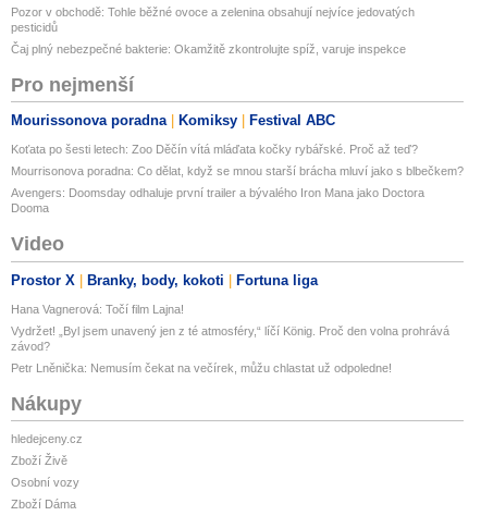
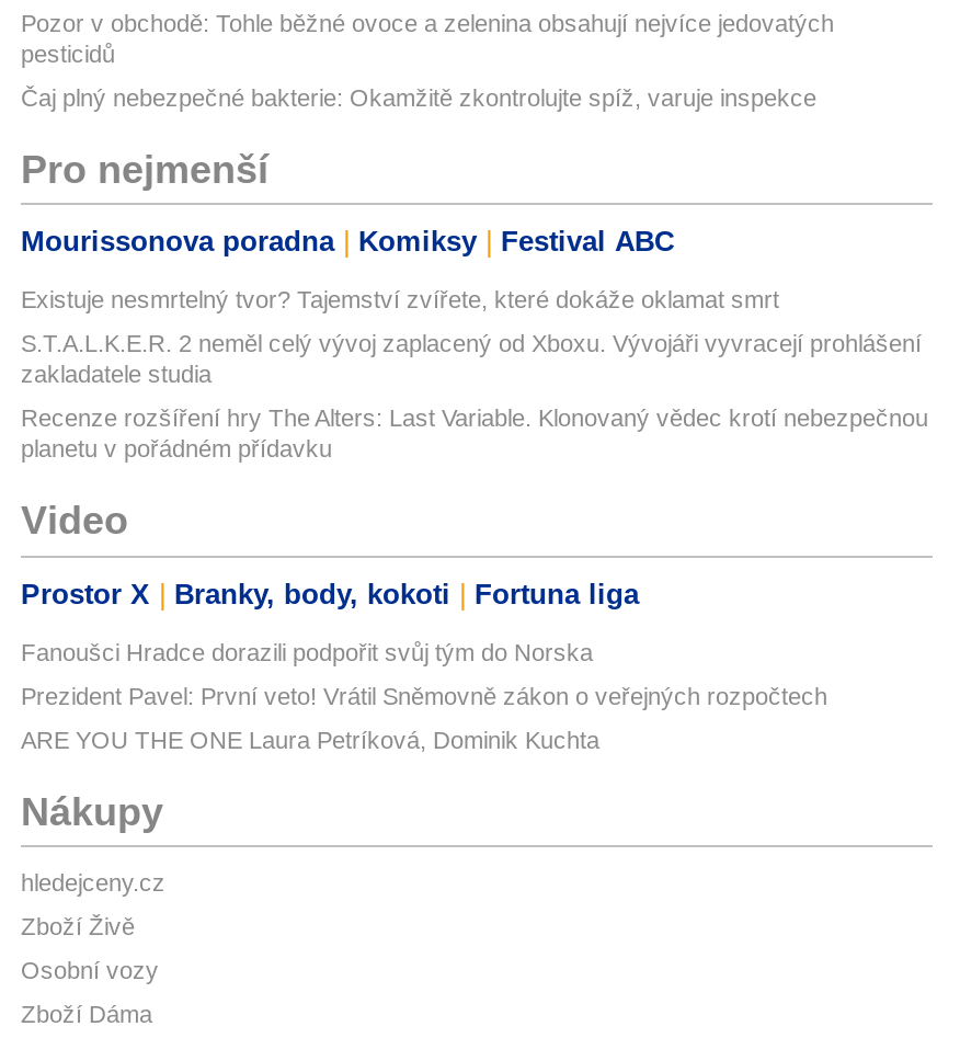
- Koťata po šesti letech: Zoo Děčín vítá mláďata kočky rybářské. Proč až teď?
+ Existuje nesmrtelný tvor? Tajemství zvířete, které dokáže oklamat smrt

- Mourrisonova poradna: Co dělat, když se mnou starší brácha mluví jako s blbečkem?
+ S.T.A.L.K.E.R. 2 neměl celý vývoj zaplacený od Xboxu. Vývojáři vyvracejí prohlášení
+ zakladatele studia

- Avengers: Doomsday odhaluje první trailer a bývalého Iron Mana jako Doctora
- Dooma
+ Recenze rozšíření hry The Alters: Last Variable. Klonovaný vědec krotí nebezpečnou
+ planetu v pořádném přídavku

- Hana Vagnerová: Točí film Lajna!
+ Fanoušci Hradce dorazili podpořit svůj tým do Norska

- Vydržet! „Byl jsem unavený jen z té atmosféry,“ líčí König. Proč den volna prohrává
- závod?
+ Prezident Pavel: První veto! Vrátil Sněmovně zákon o veřejných rozpočtech

- Petr Lněnička: Nemusím čekat na večírek, můžu chlastat už odpoledne!
+ ARE YOU THE ONE Laura Petríková, Dominik Kuchta
